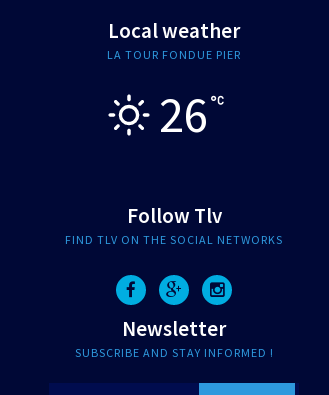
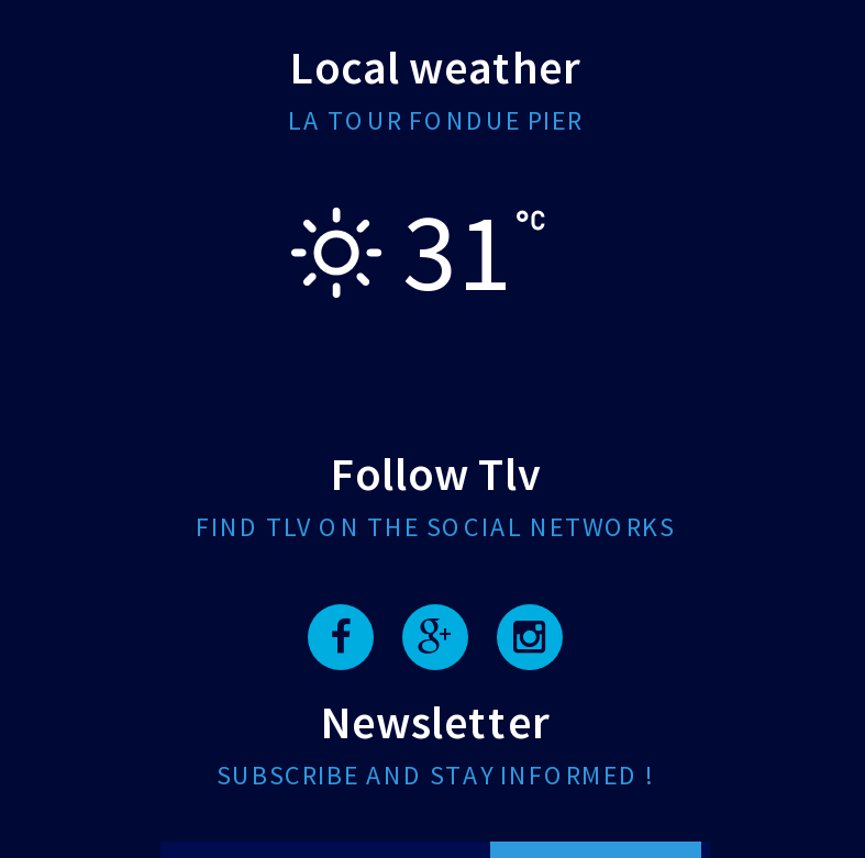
- 26
+ 31
